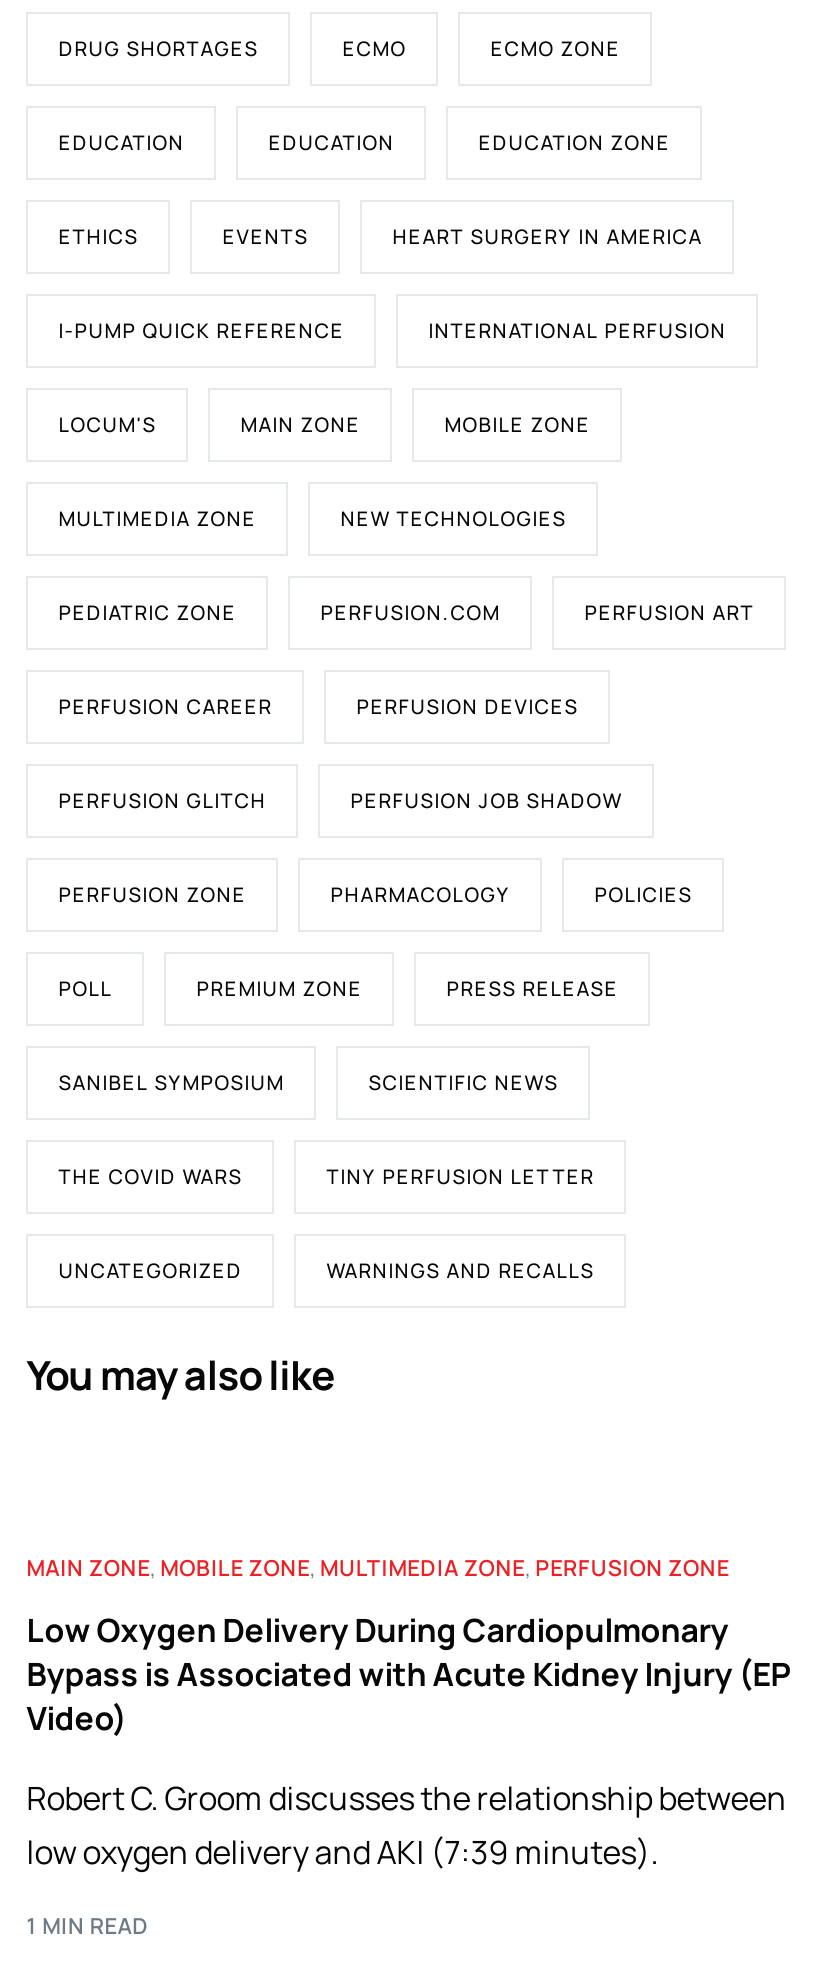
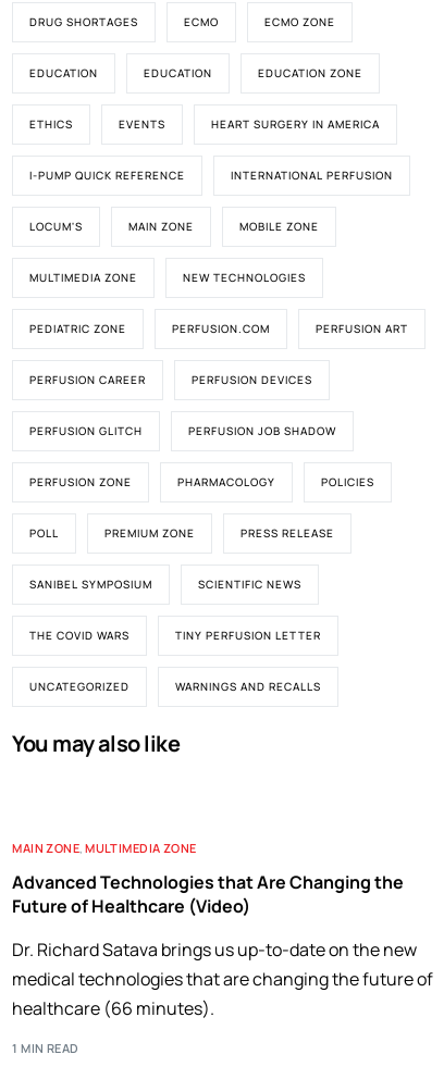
- MAIN ZONE, MOBILE ZONE, MULTIMEDIA ZONE, PERFUSION ZONE
+ MAIN ZONE, MULTIMEDIA ZONE

- Low Oxygen Delivery During Cardiopulmonary
- Bypass is Associated with Acute Kidney Injury (EP
- Video)
+ Advanced Technologies that Are Changing the
+ Future of Healthcare (Video)

- Robert C. Groom discusses the relationship between
- low oxygen delivery and AKI (7:39 minutes).
+ Dr. Richard Satava brings us up-to-date on the new
+ medical technologies that are changing the future of
+ healthcare (66 minutes).
